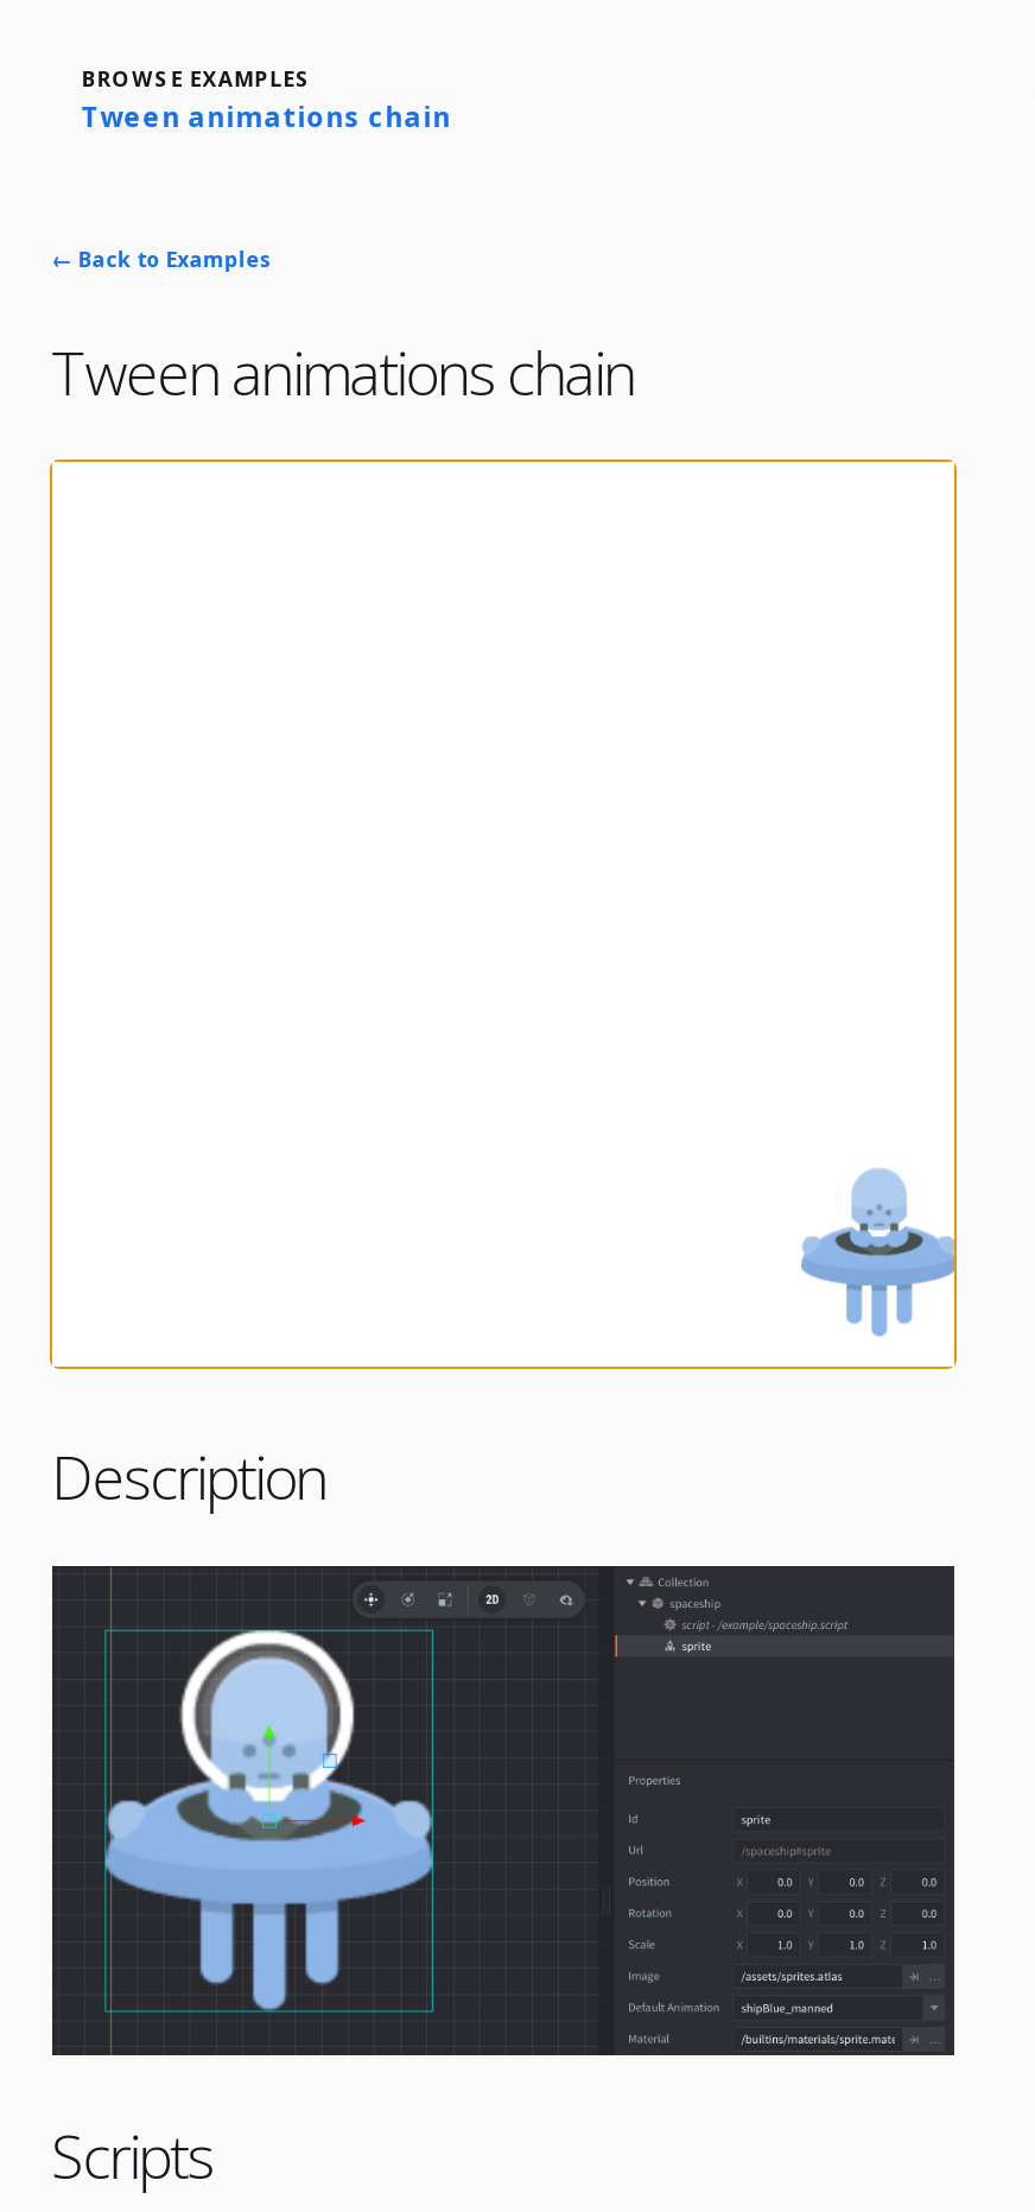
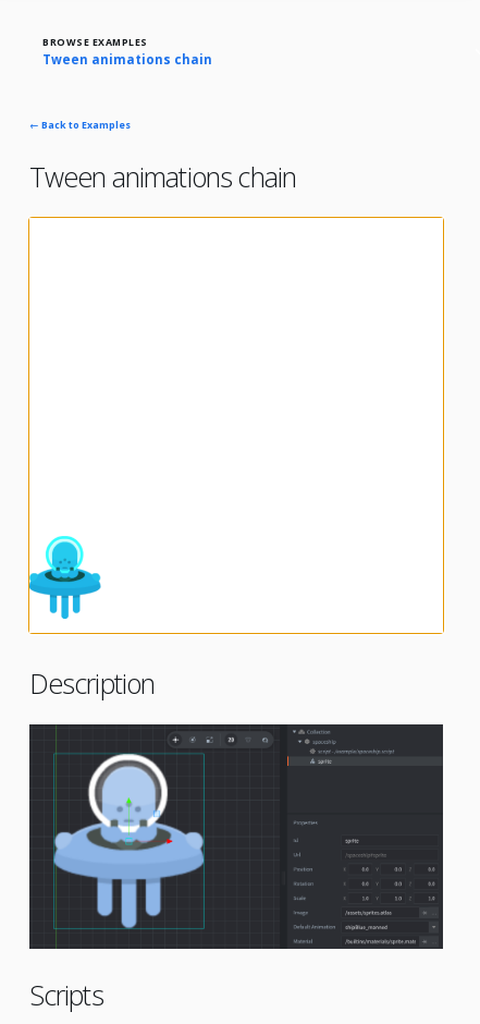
+ [image]

- [image]
